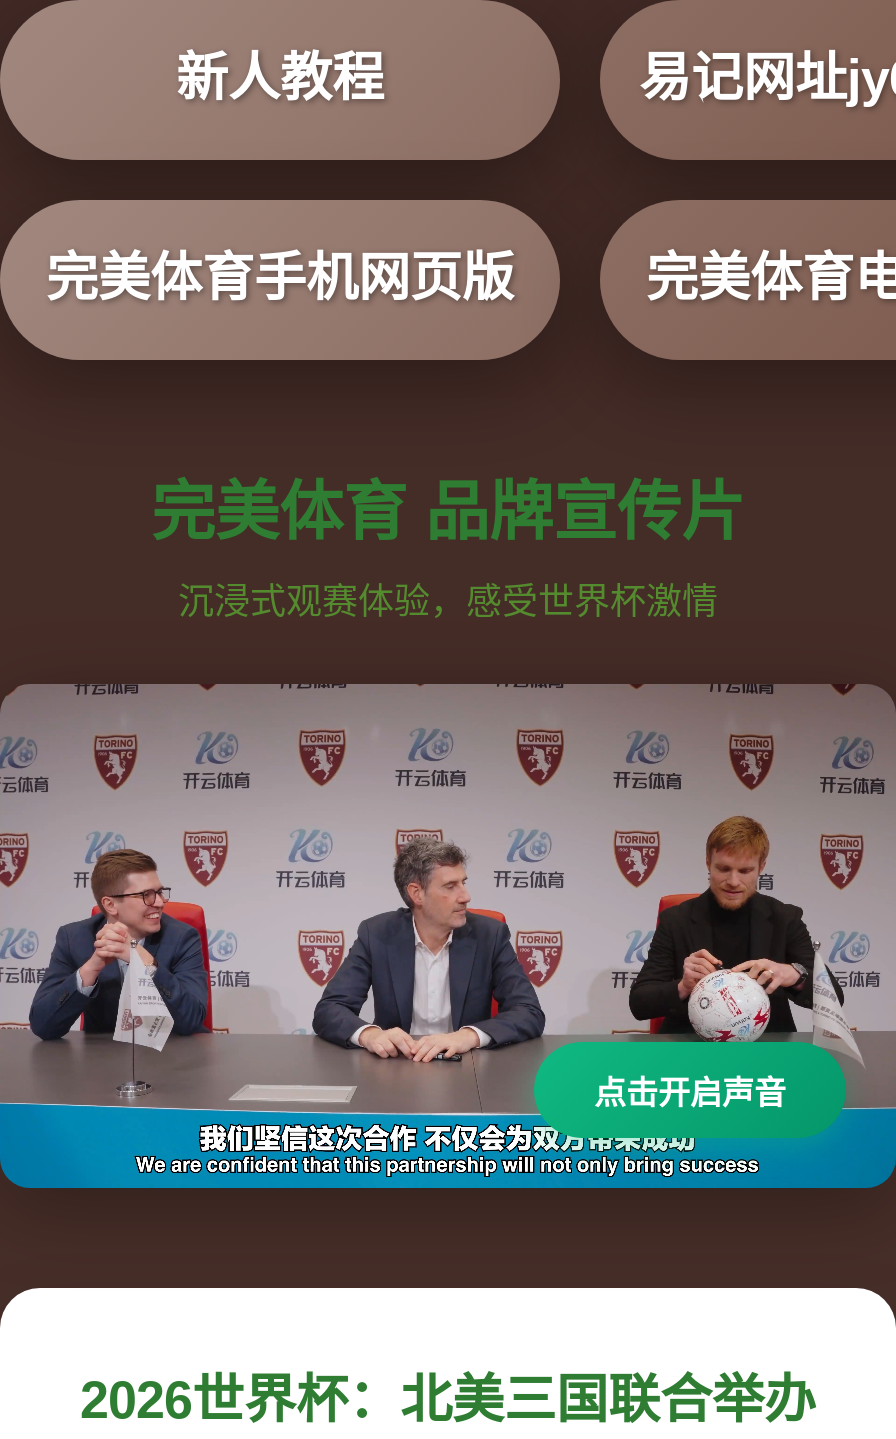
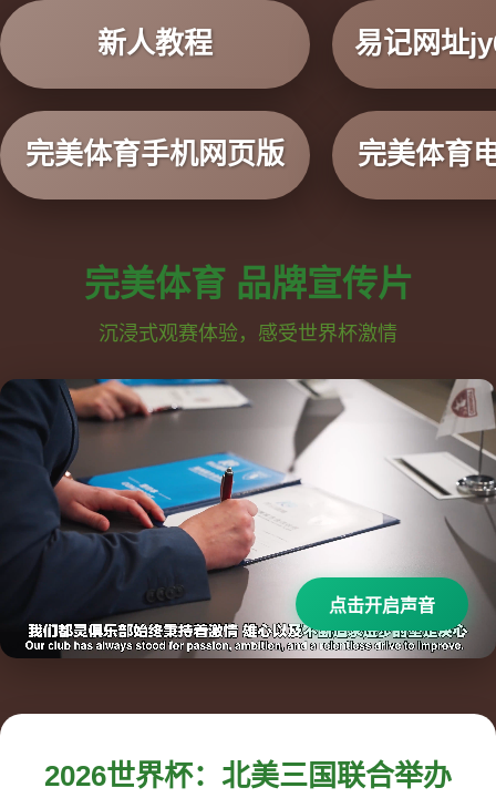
- [image]
+ [image]
